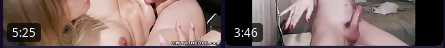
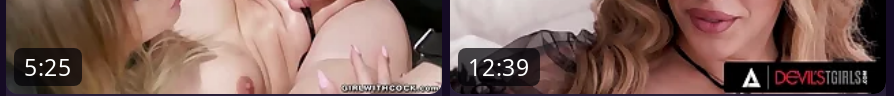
- 3:46
+ 12:39
